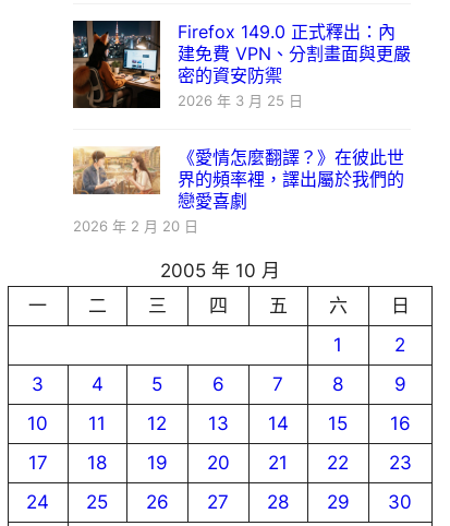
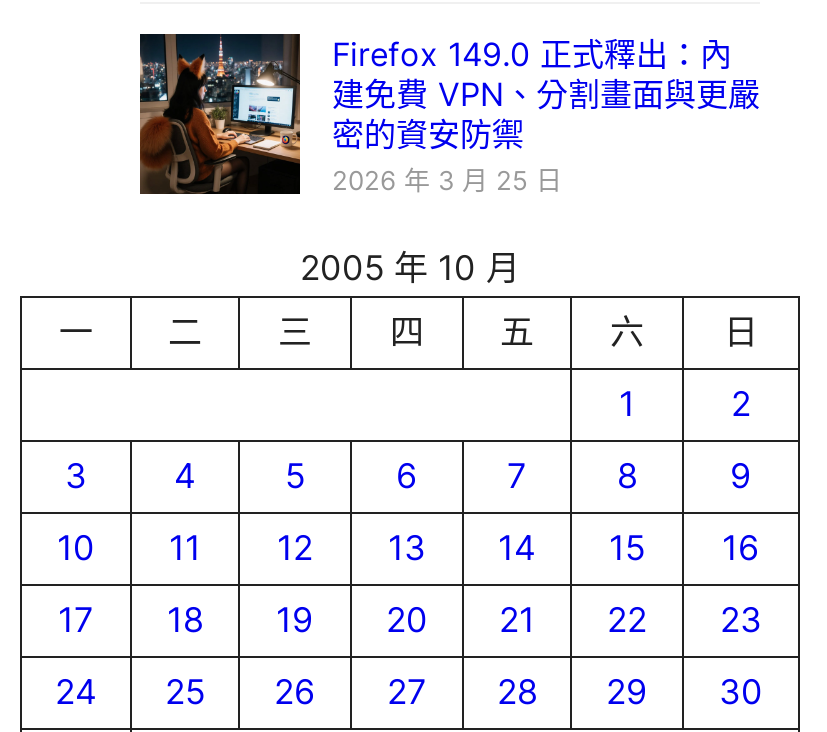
- [image]
- 《愛情怎麼翻譯？》在彼此世
- 界的頻率裡，譯出屬於我們的
- 戀愛喜劇
- 2026 年 2 月 20 日
